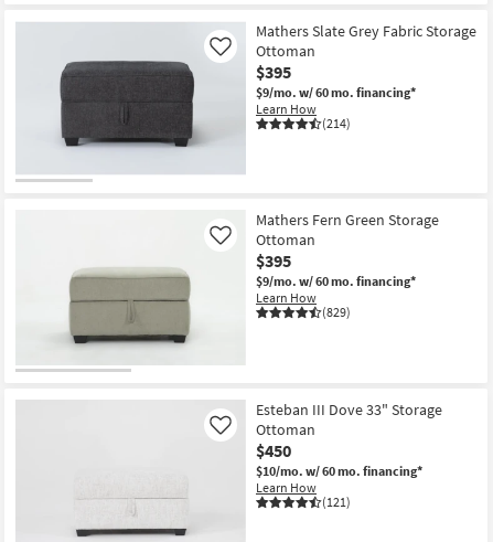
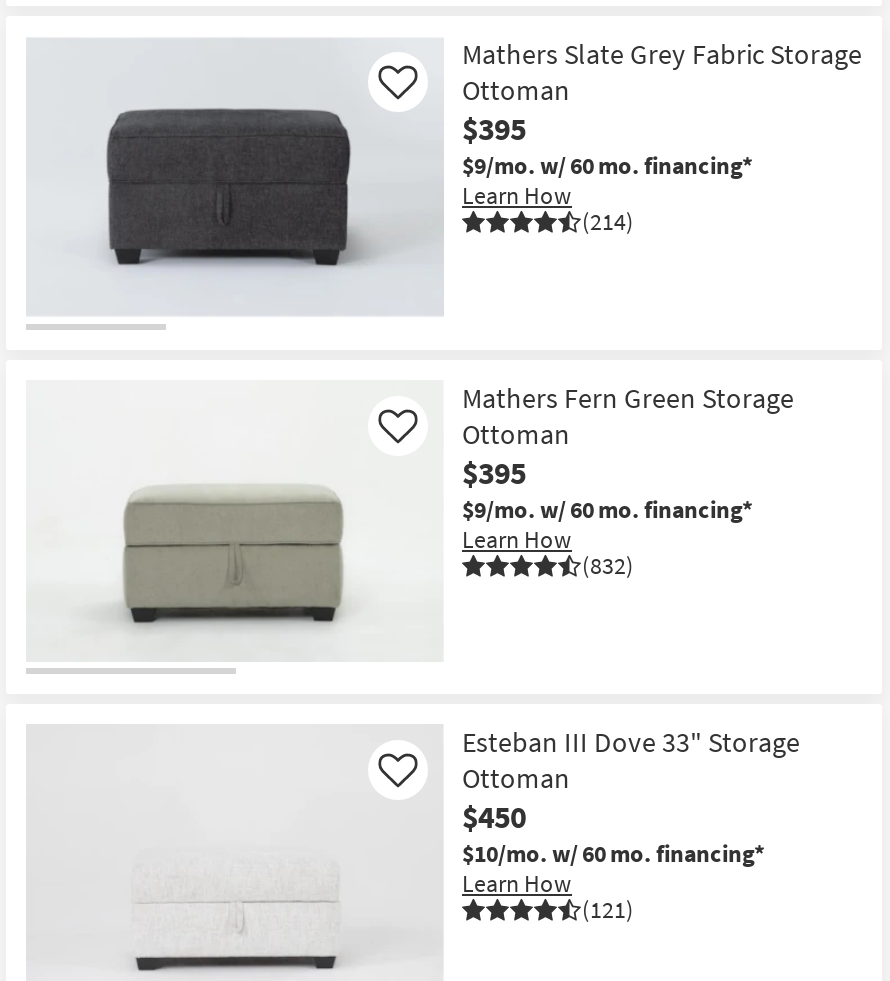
- (829)
+ (832)
